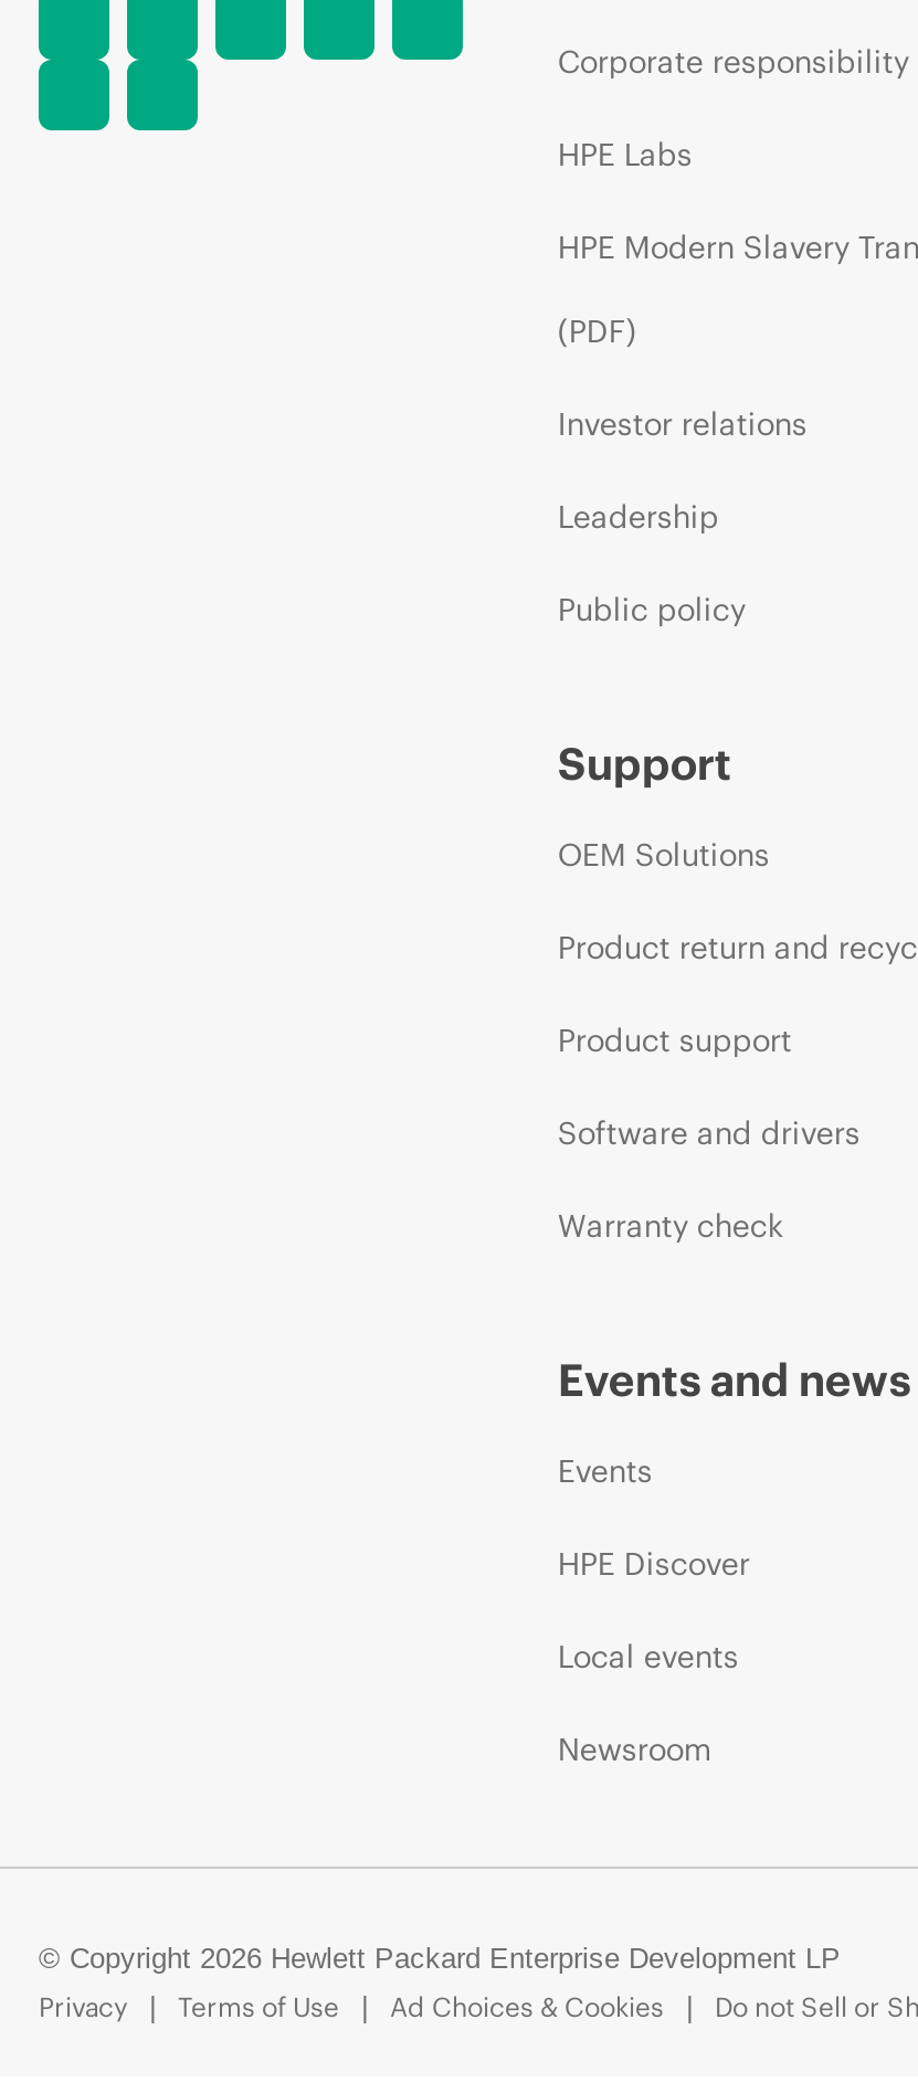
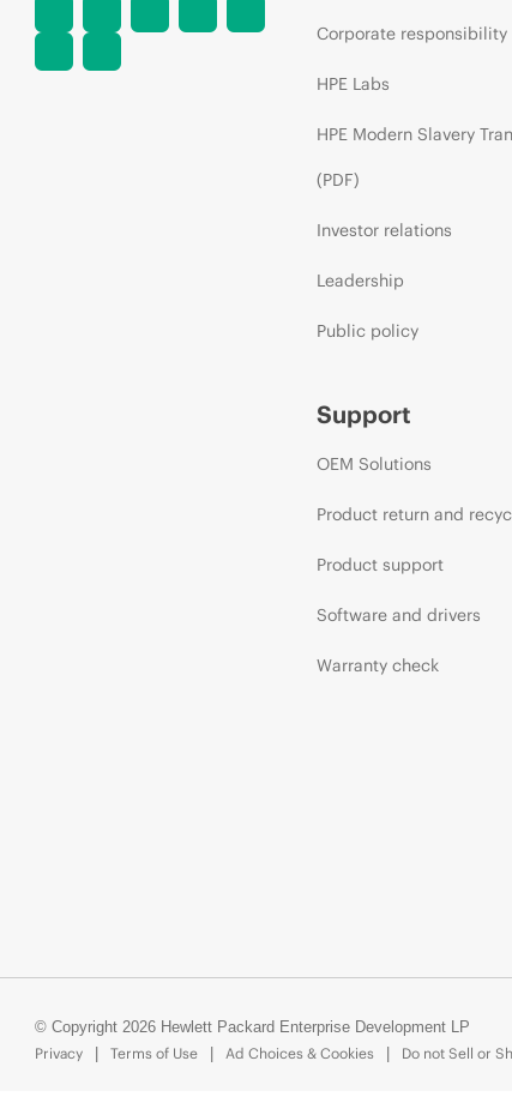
- Events and news
- Events
- HPE Discover
- Local events
- Newsroom
